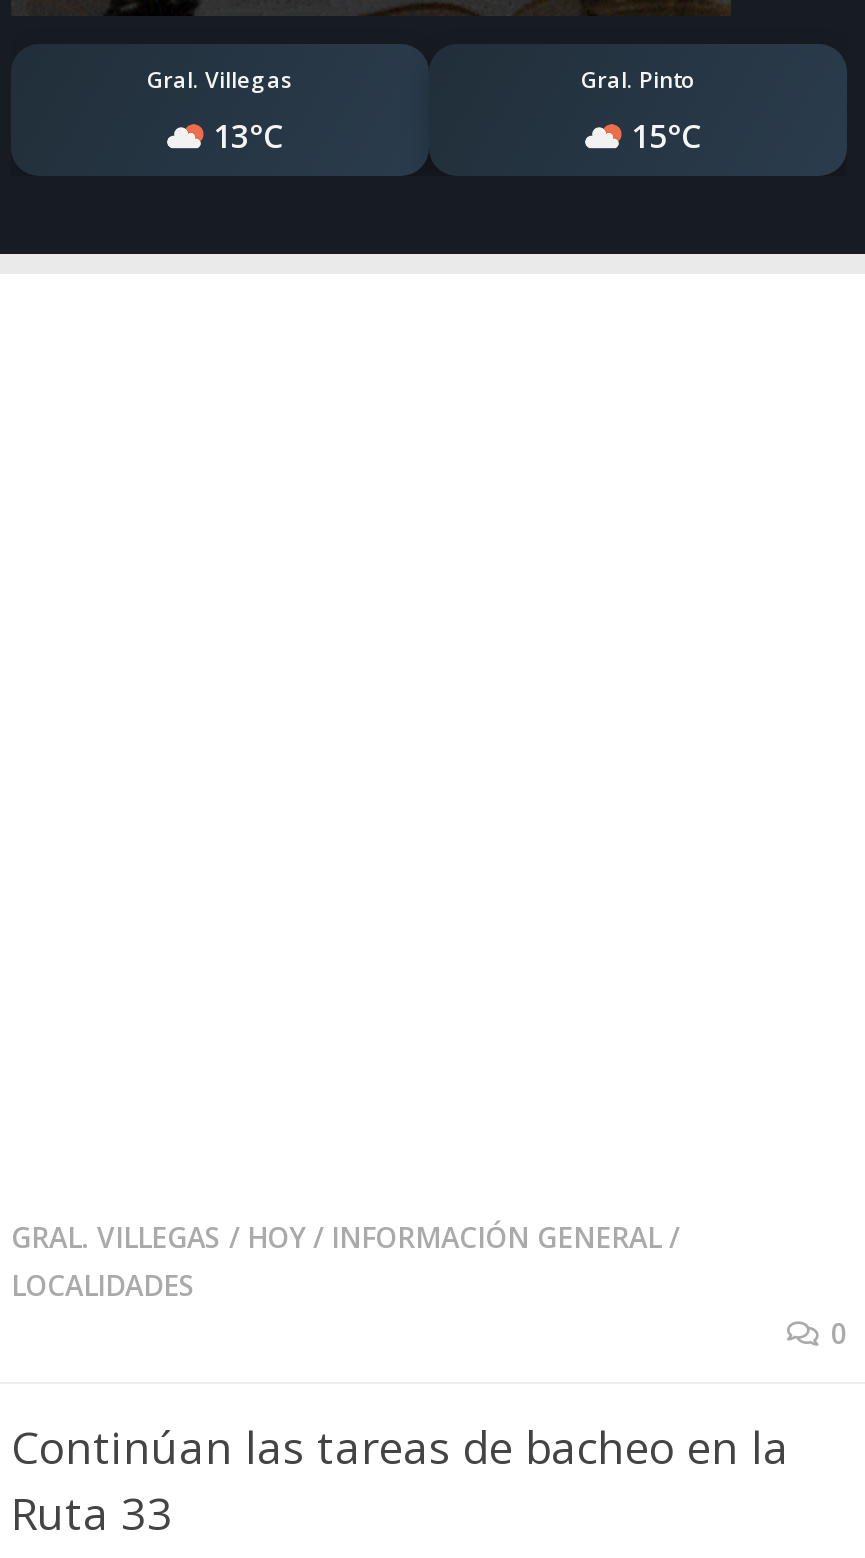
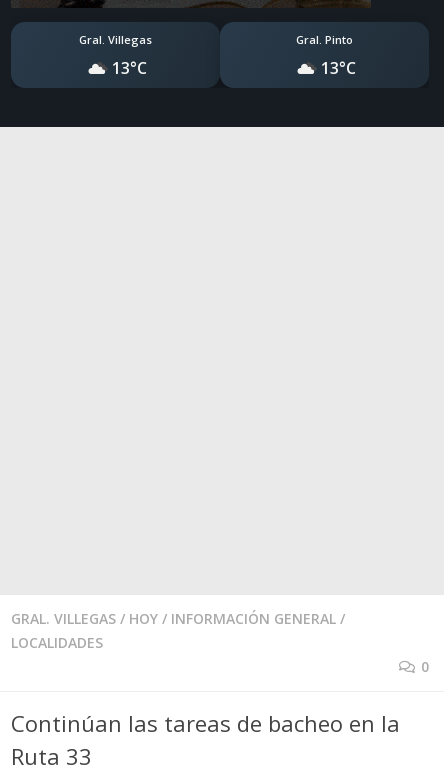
- 15°C
+ 13°C
